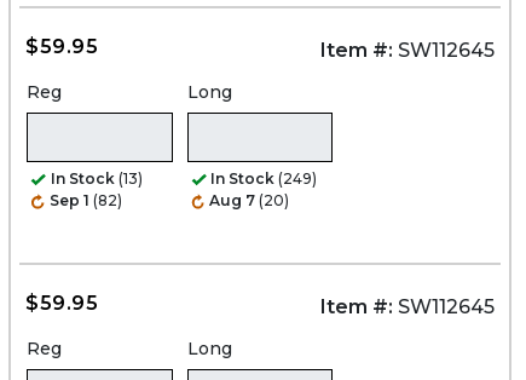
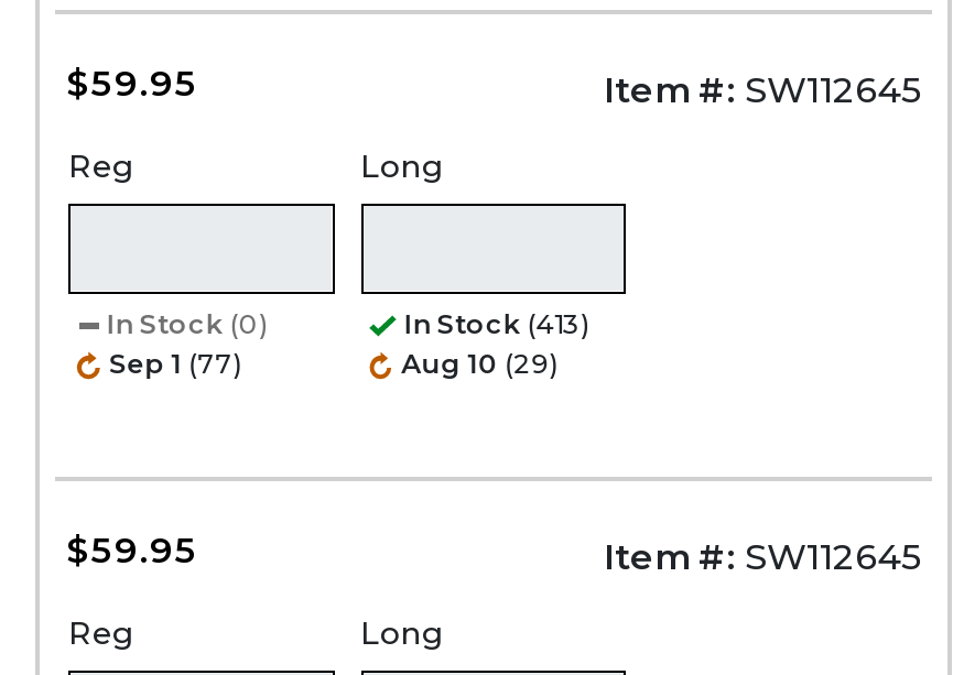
- In Stock (13)
+ In Stock (0)

- In Stock (249)
+ In Stock (413)

- Sep 1 (82)
+ Sep 1 (77)

- Aug 7 (20)
+ Aug 10 (29)
